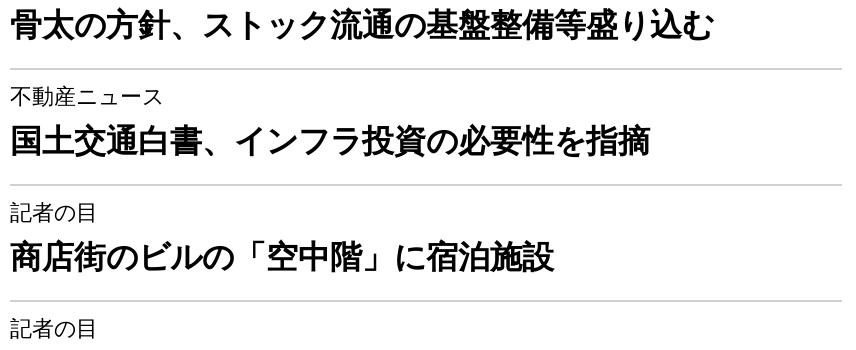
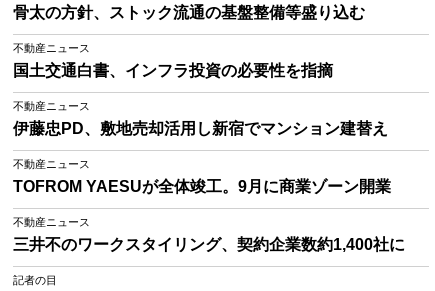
- 記者の目
- 商店街のビルの「空中階」に宿泊施設
+ 不動産ニュース
+ 伊藤忠PD、敷地売却活用し新宿でマンション建替え
+ 不動産ニュース
+ TOFROM YAESUが全体竣工。9月に商業ゾーン開業
+ 不動産ニュース
+ 三井不のワークスタイリング、契約企業数約1,400社に
